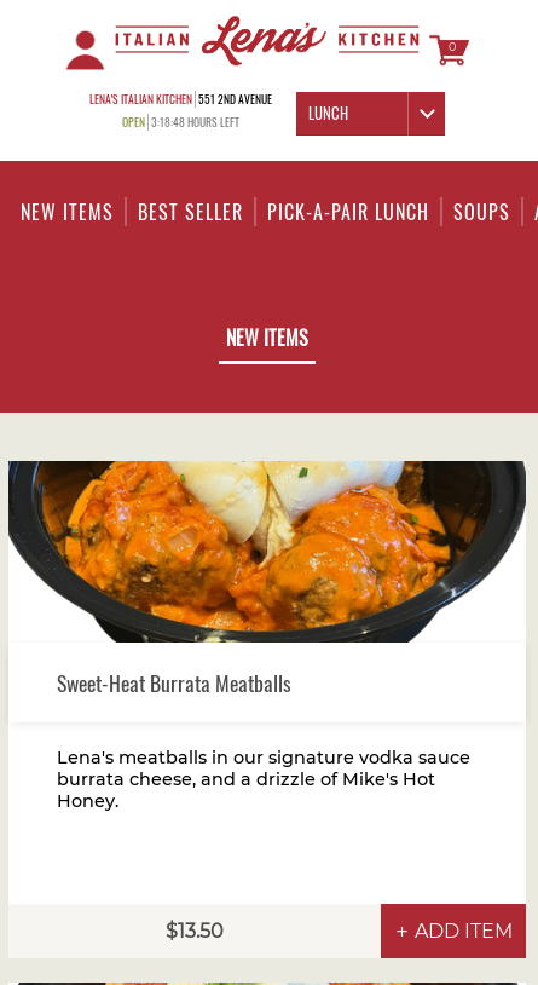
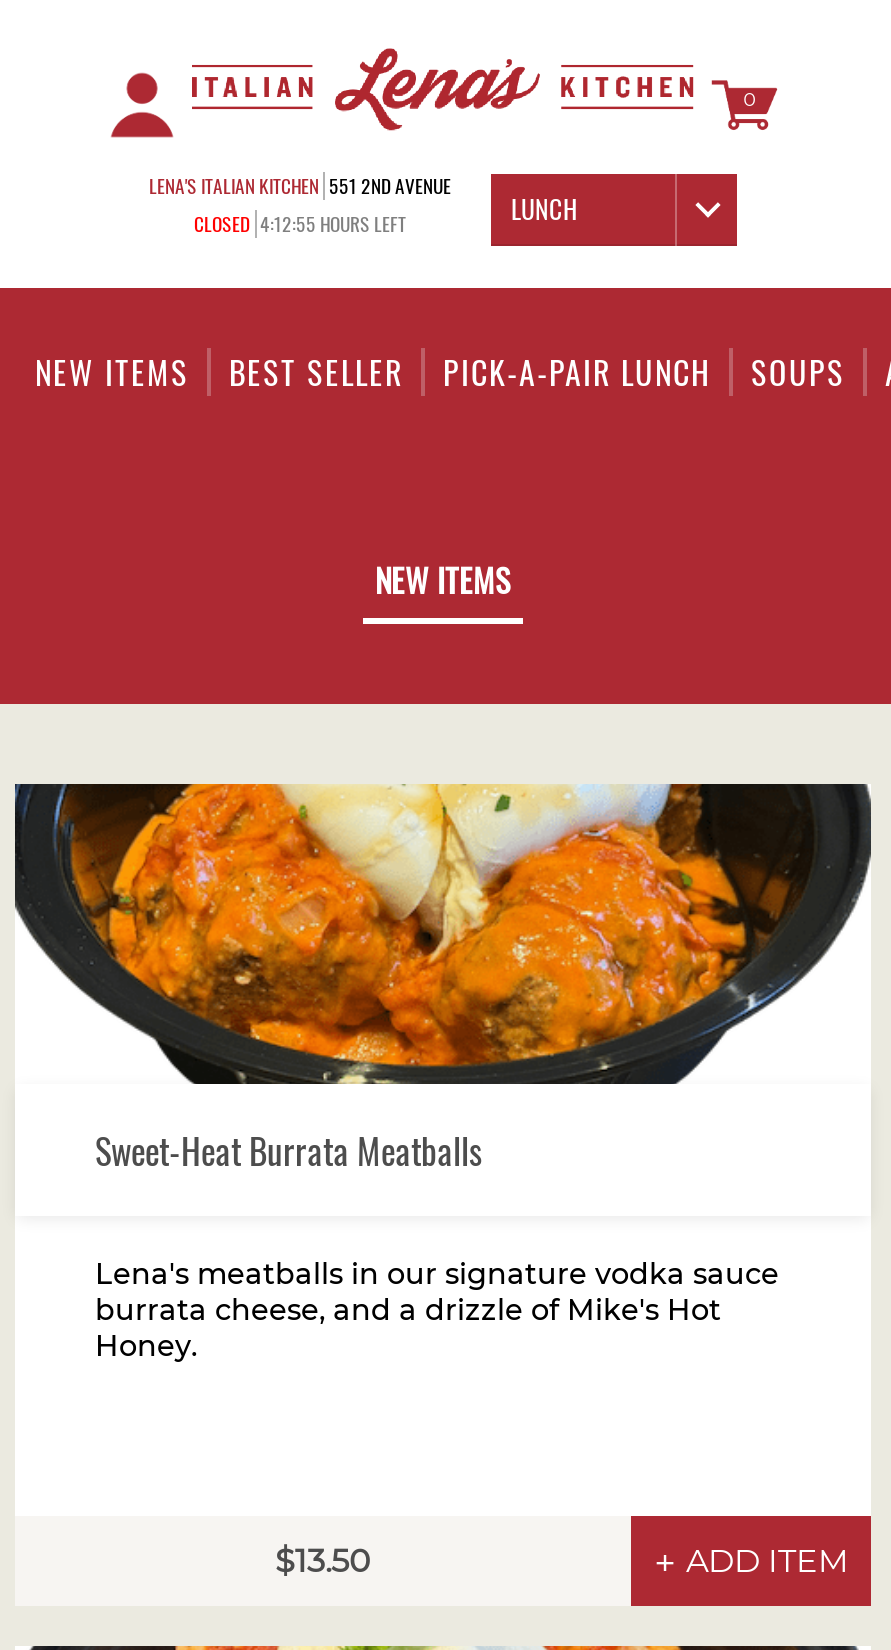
- OPEN 3:18:48 HOURS LEFT
+ CLOSED 4:12:55 HOURS LEFT
